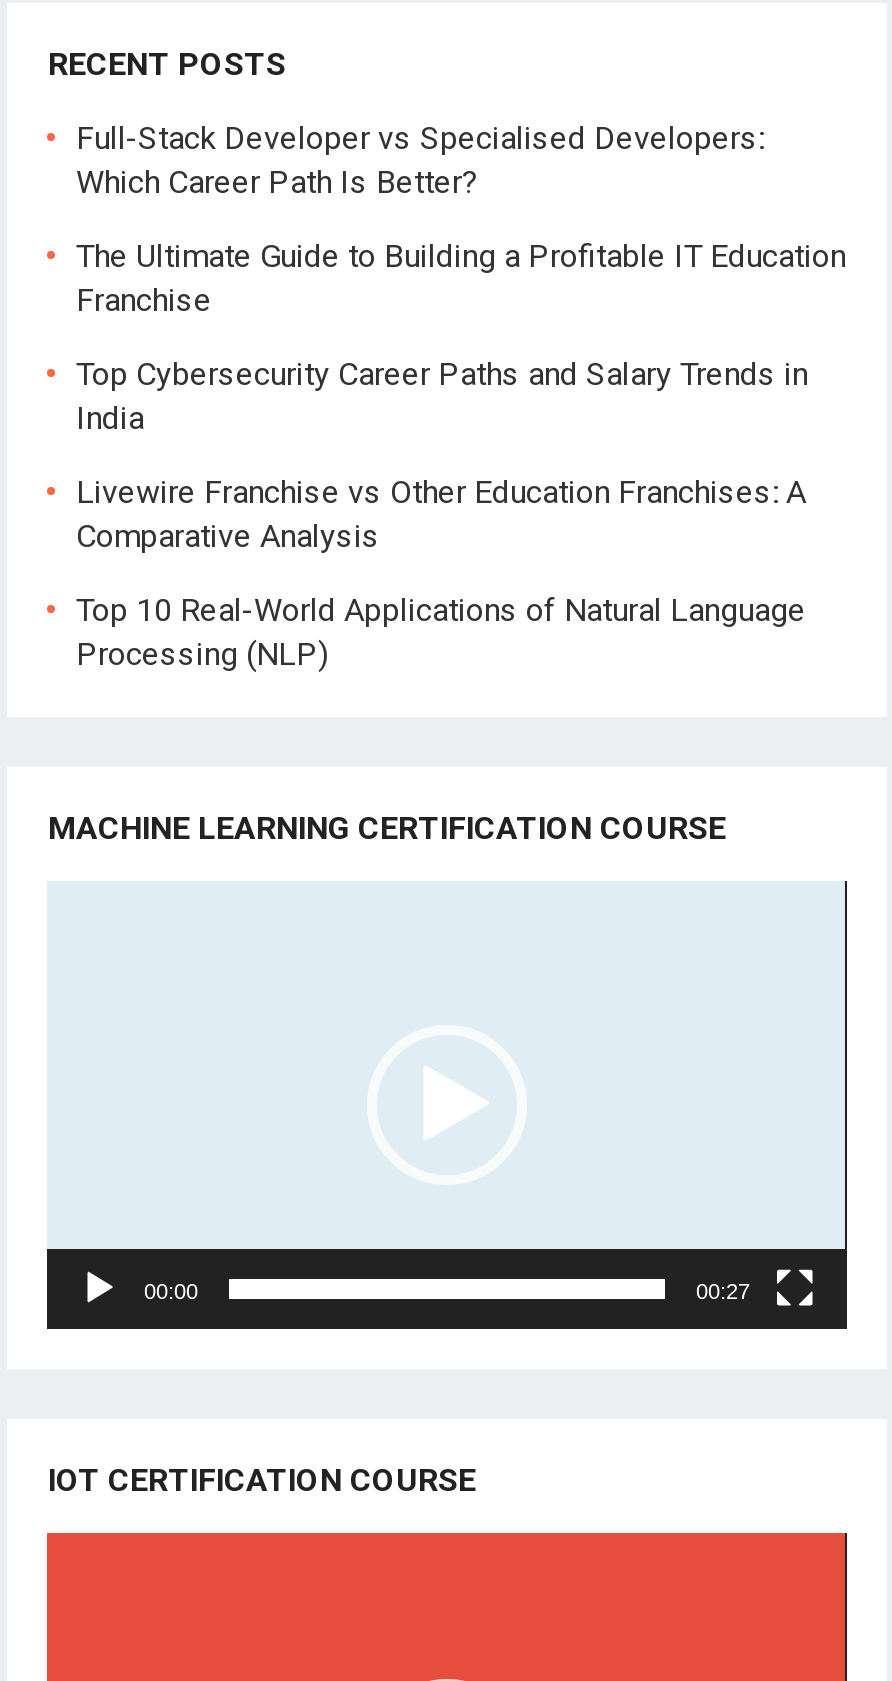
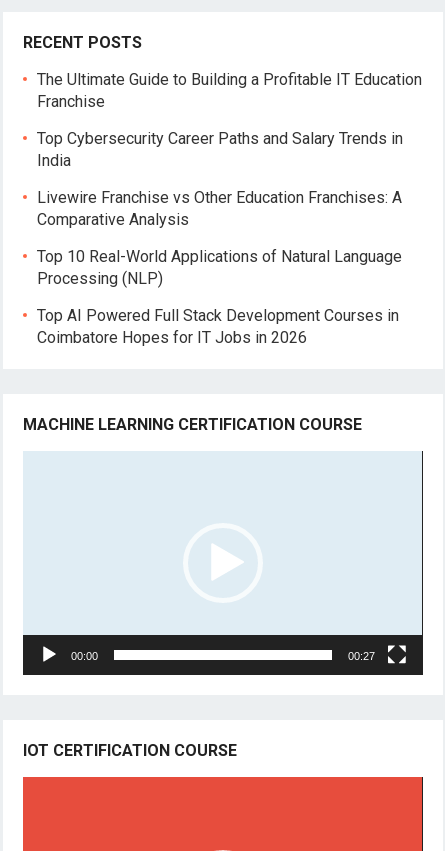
- Full-Stack Developer vs Specialised Developers:
- Which Career Path Is Better?

moved up: The Ultimate Guide to Building a Profitable IT Education | Franchise | Top Cybersecurity Career Paths and Salary Trends in | India | Livewire Franchise vs Other Education Franchises: A | Comparative Analysis | Top 10 Real-World Applications of Natural Language | Processing (NLP)

+ Top AI Powered Full Stack Development Courses in
+ Coimbatore Hopes for IT Jobs in 2026
